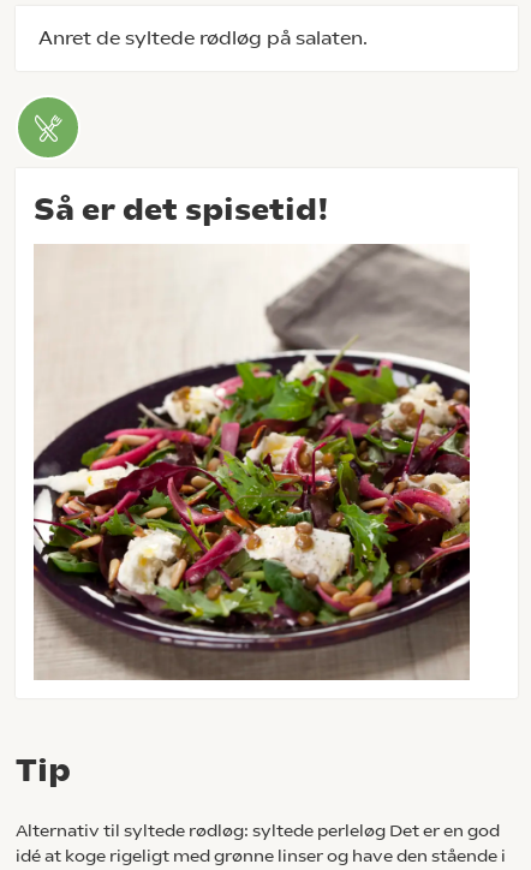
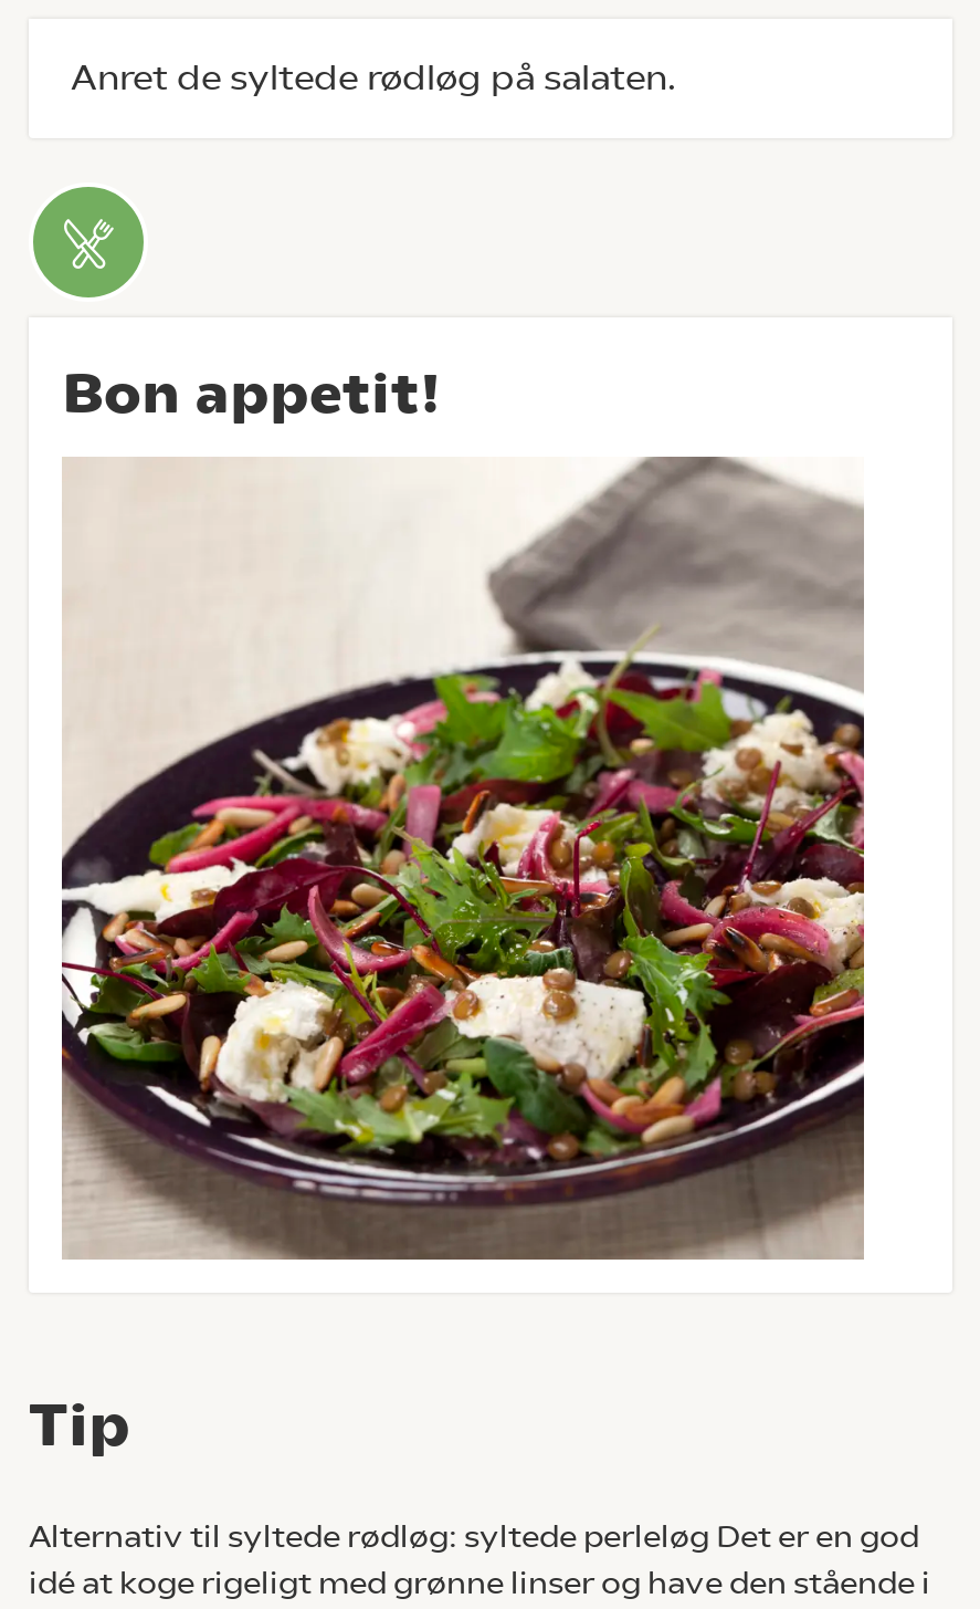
- Så er det spisetid!
+ Bon appetit!
